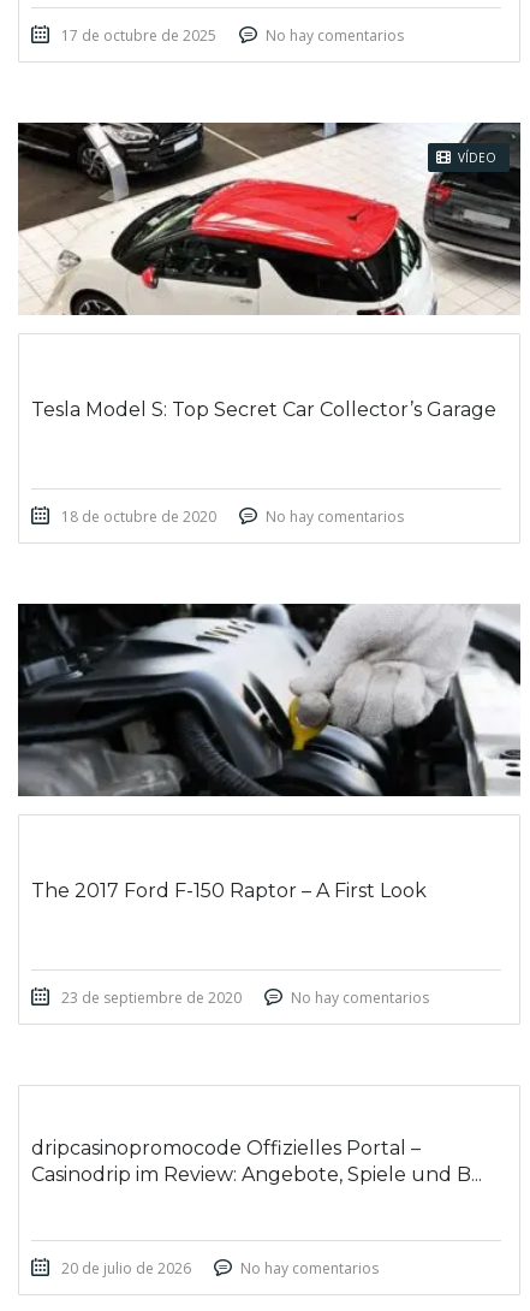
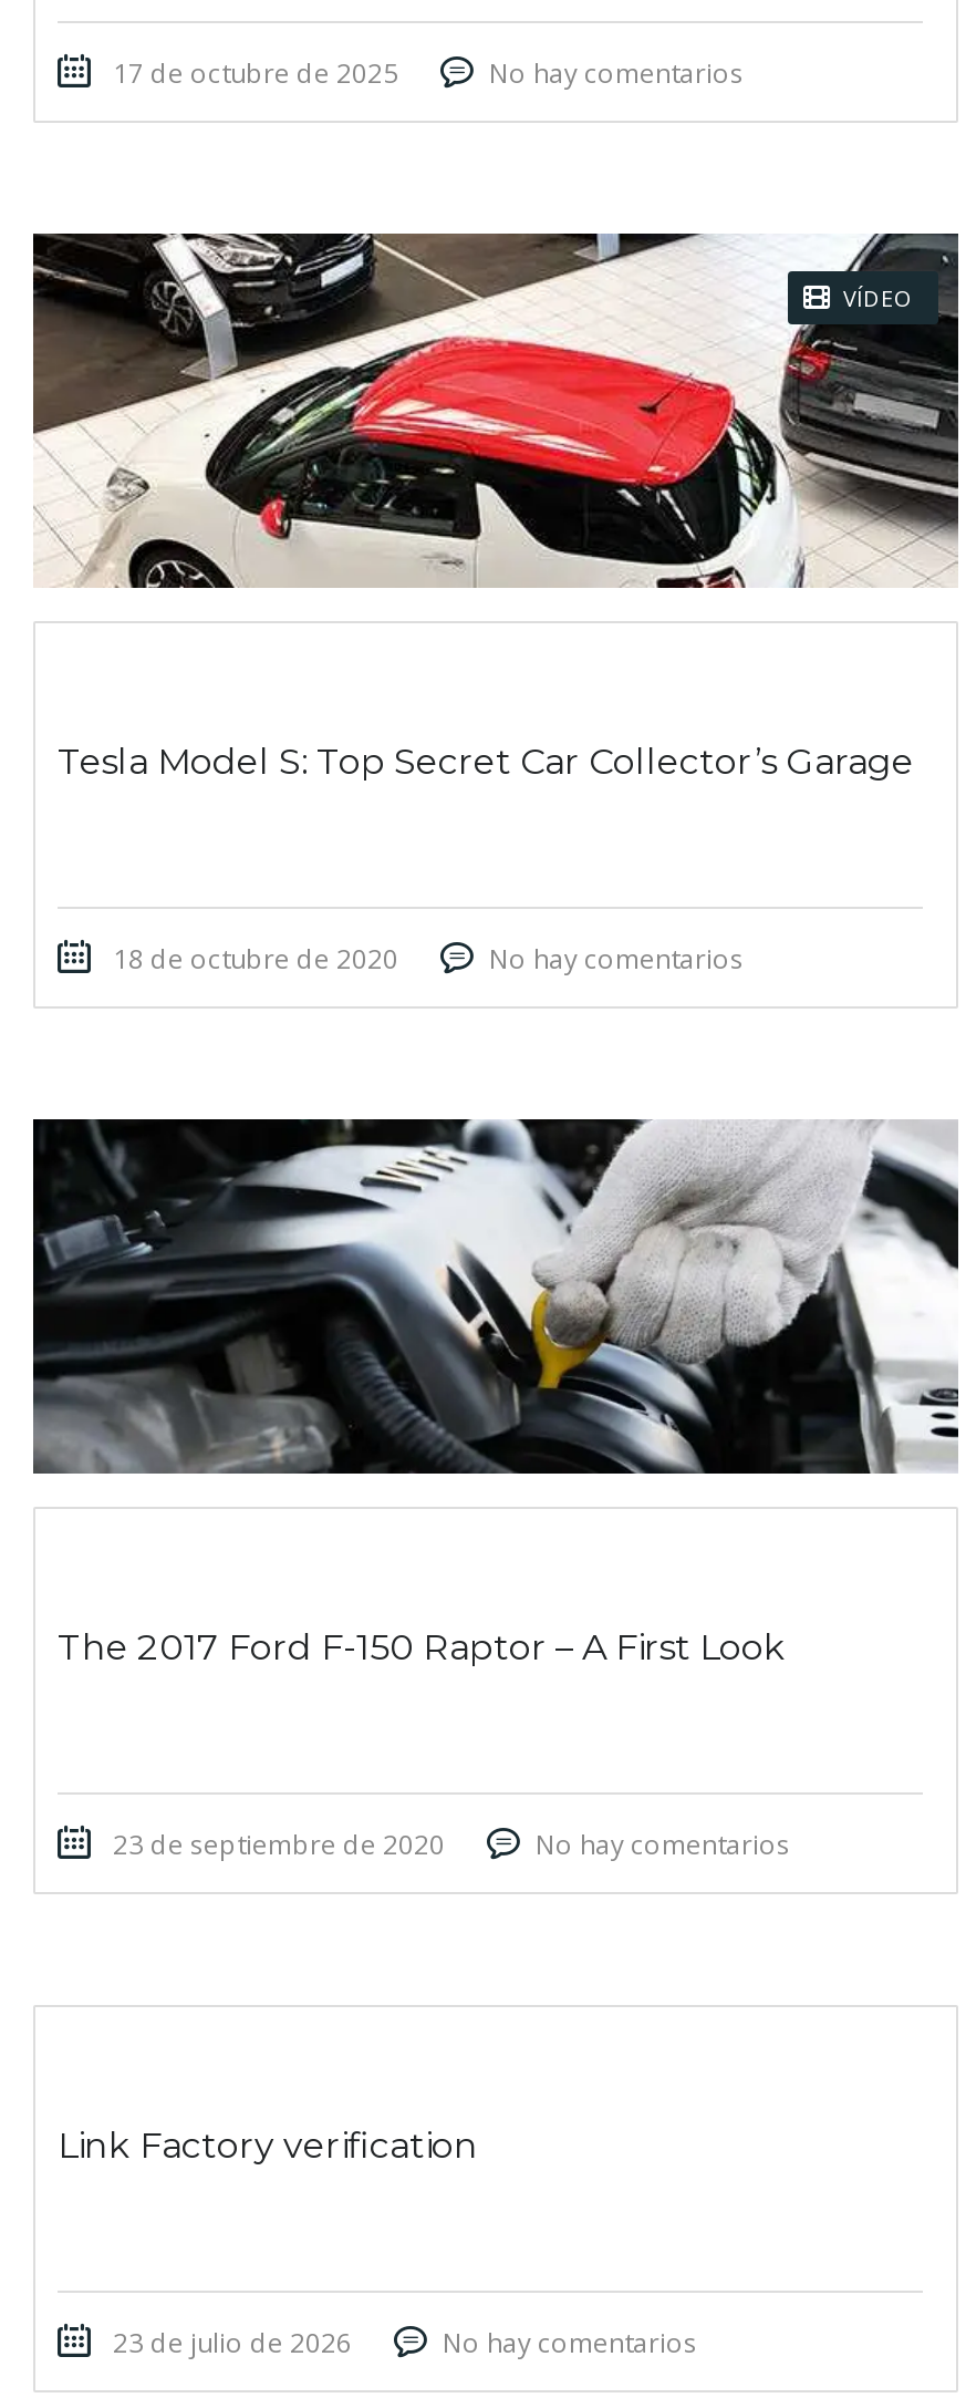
- dripcasinopromocode Offizielles Portal –
- Casinodrip im Review: Angebote, Spiele und B...
+ Link Factory verification

- 20 de julio de 2026
+ 23 de julio de 2026
